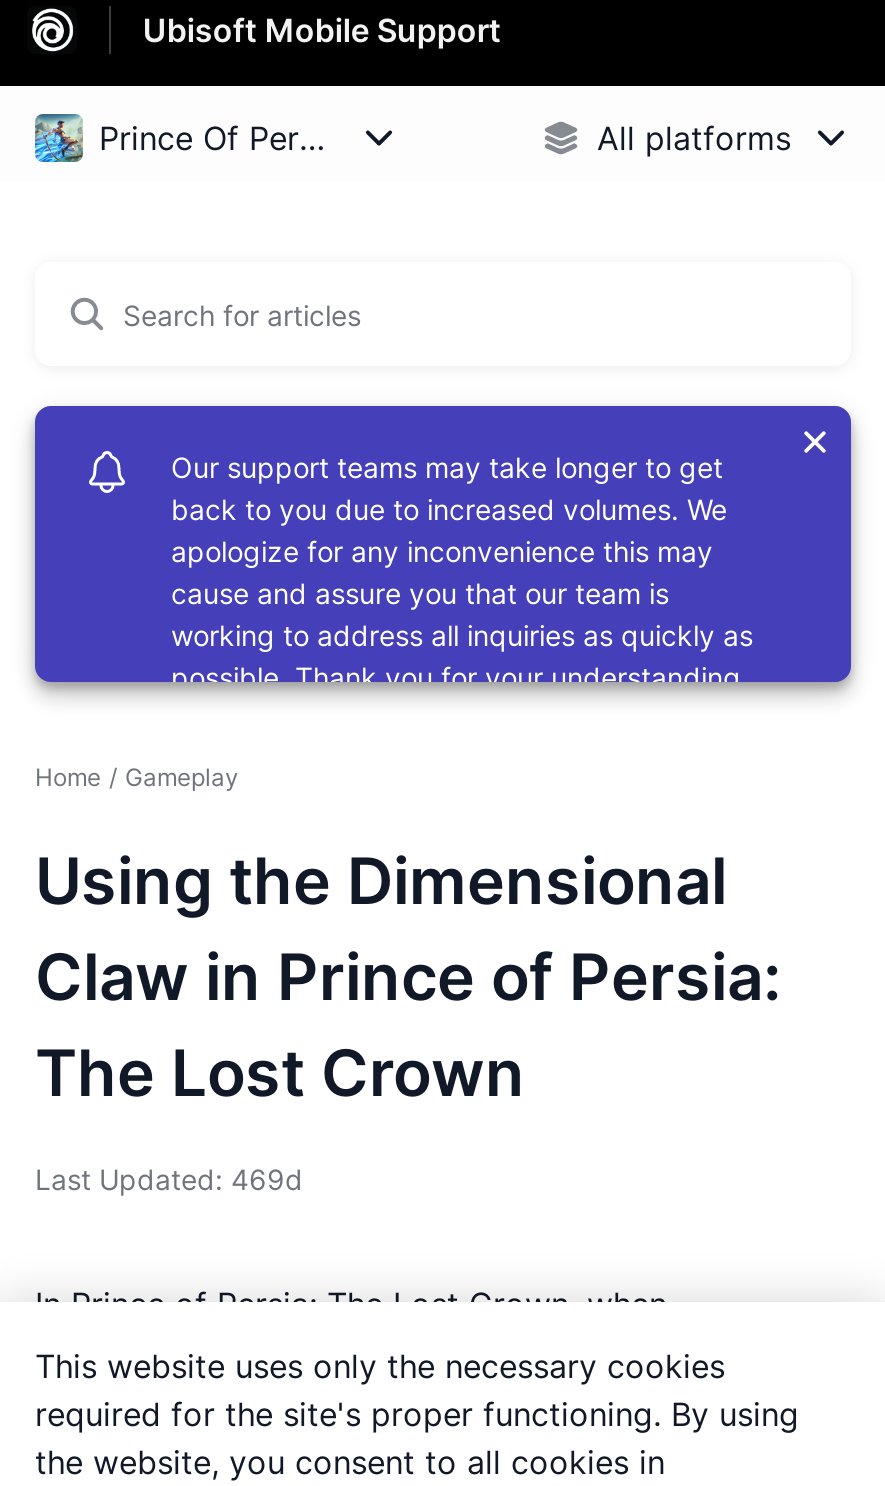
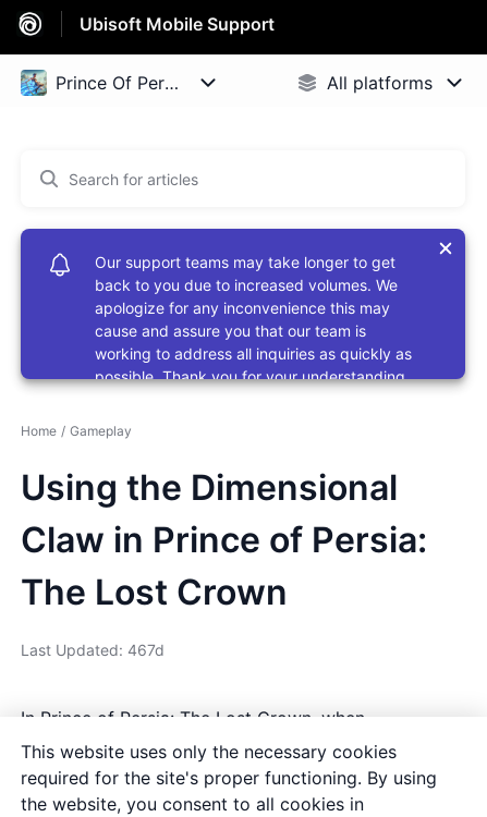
- Last Updated: 469d
+ Last Updated: 467d
